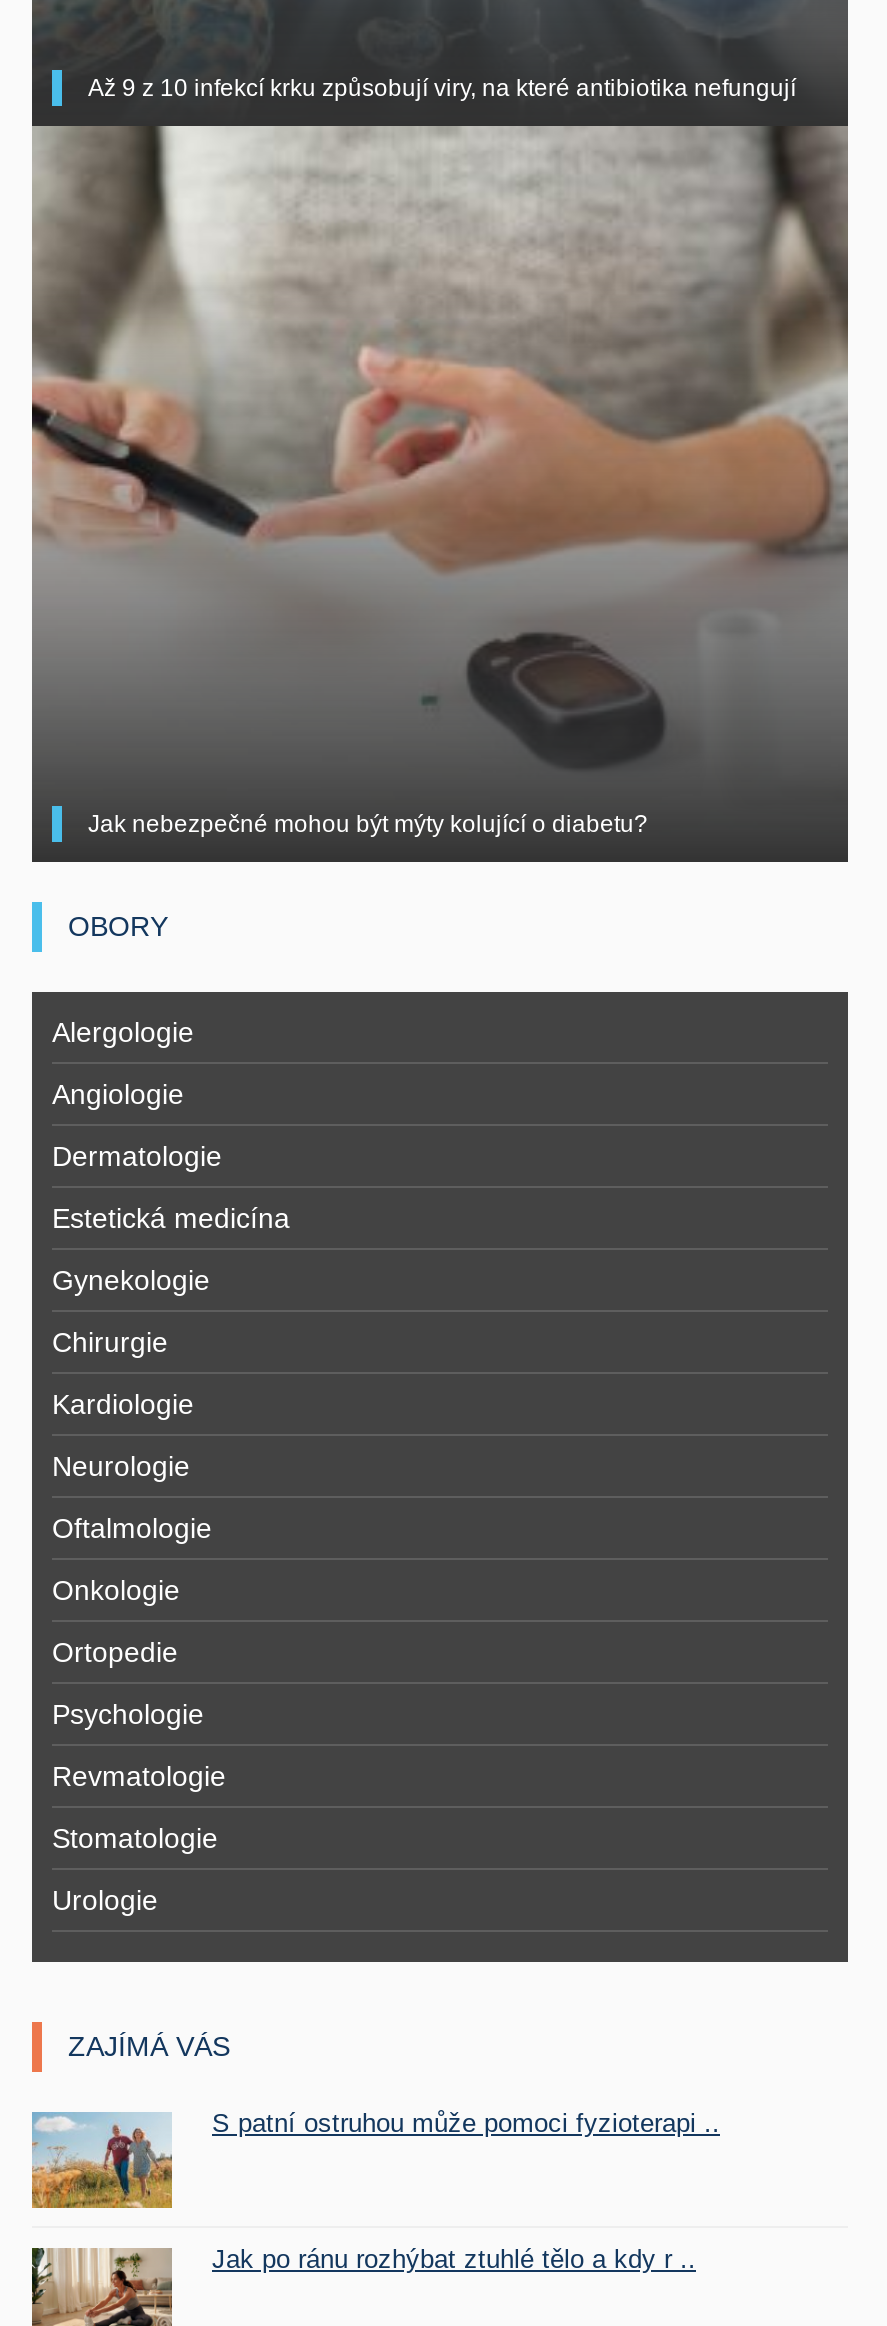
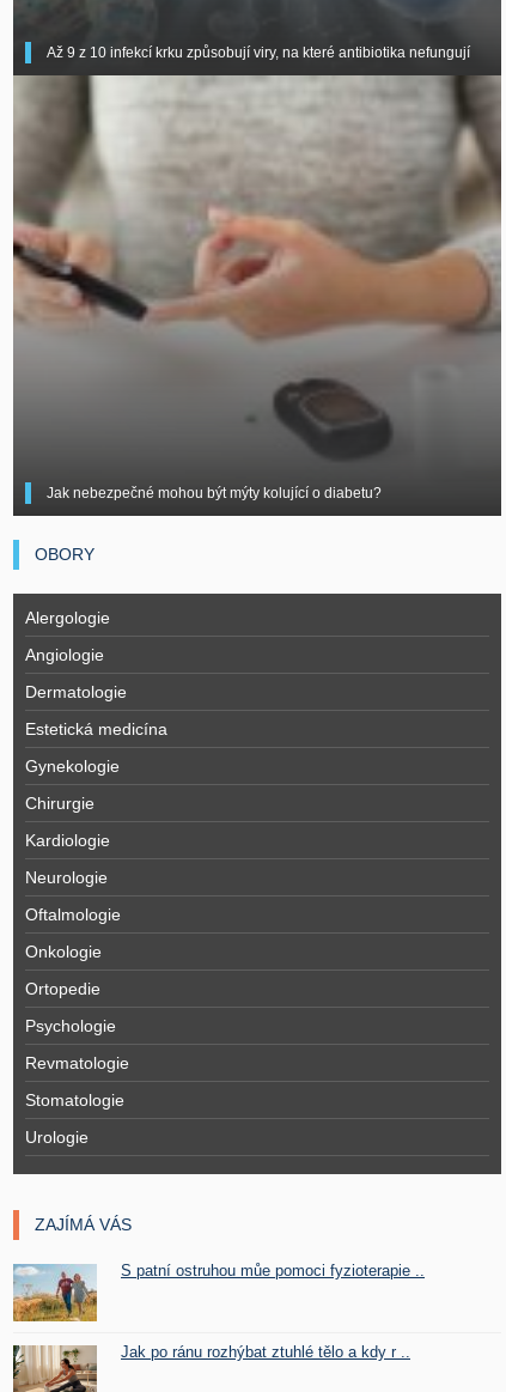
- S patní ostruhou může pomoci fyzioterapi ..
+ S patní ostruhou můe pomoci fyzioterapie ..
